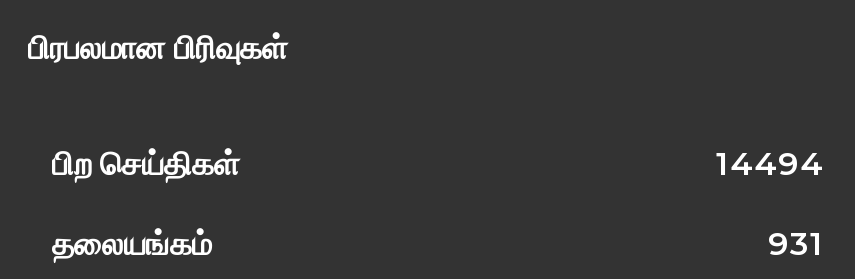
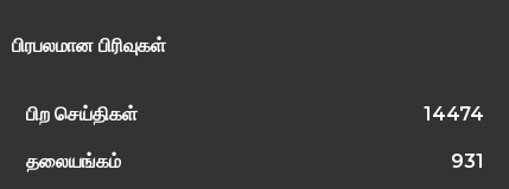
- 14494
+ 14474
